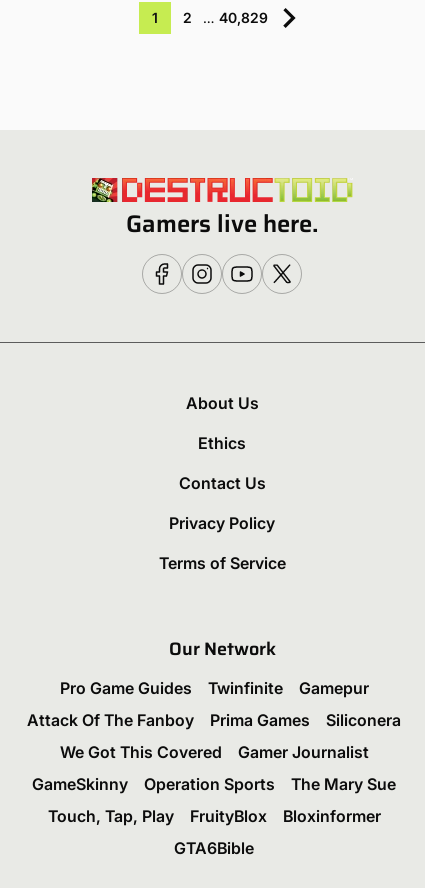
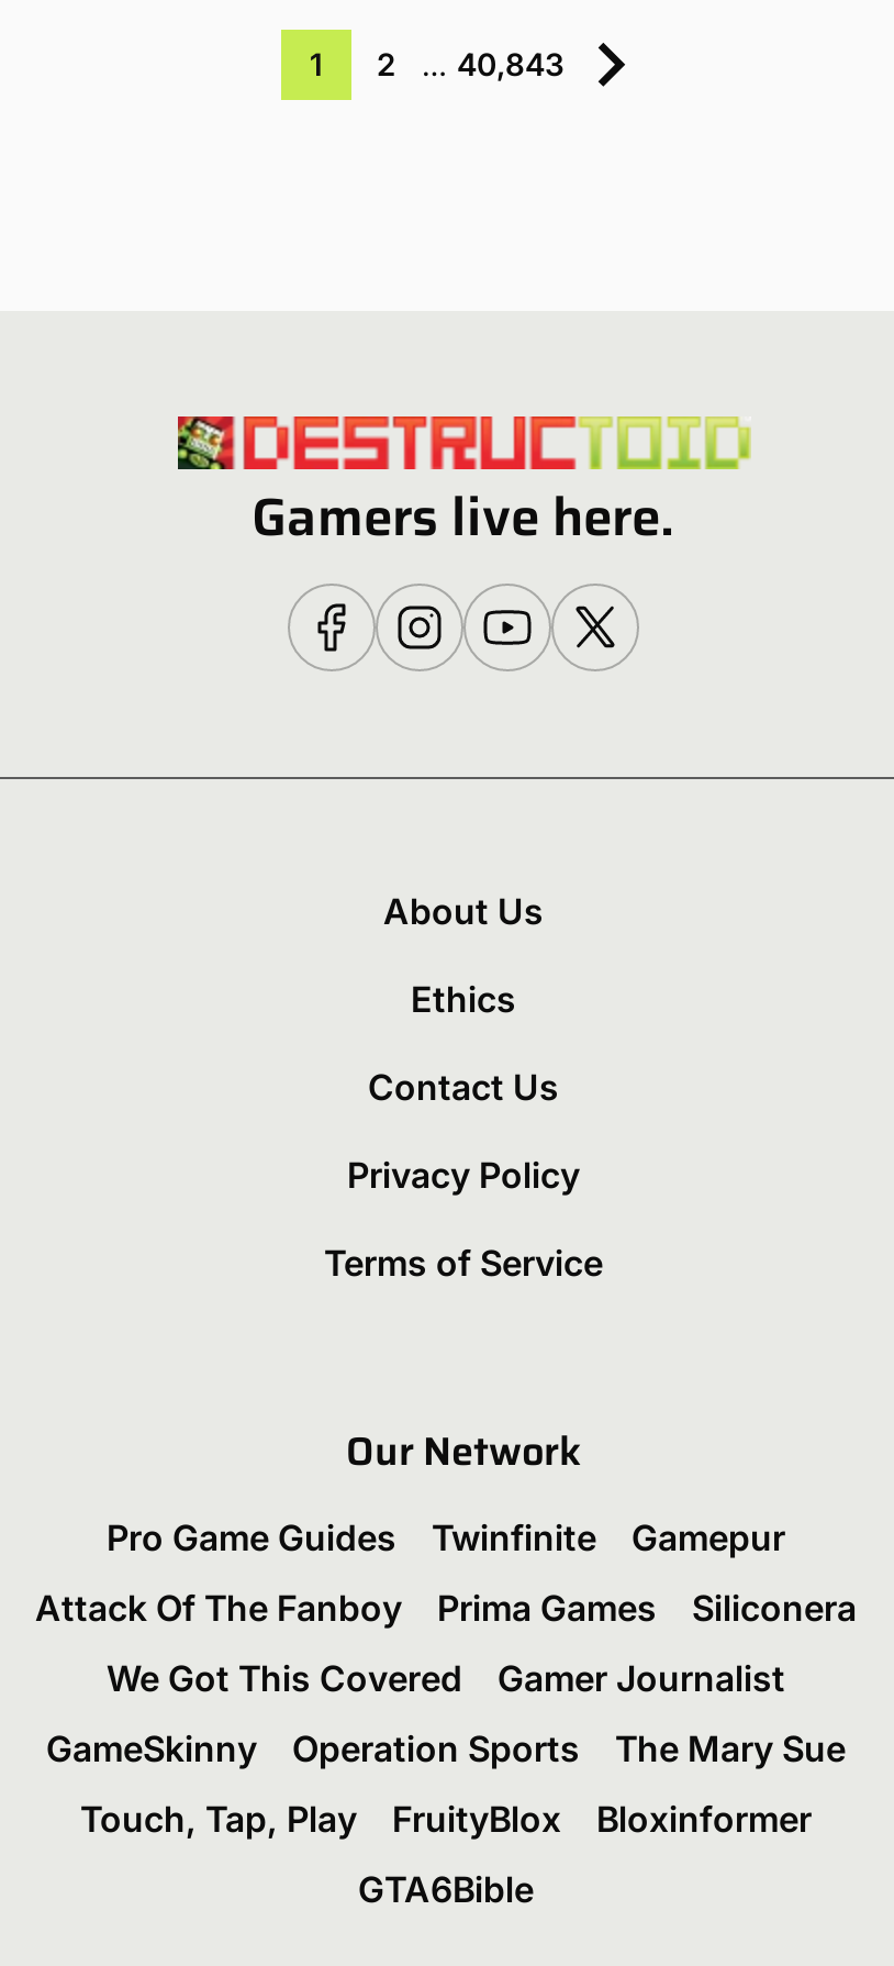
- 1 2 … 40,829
+ 1 2 … 40,843
